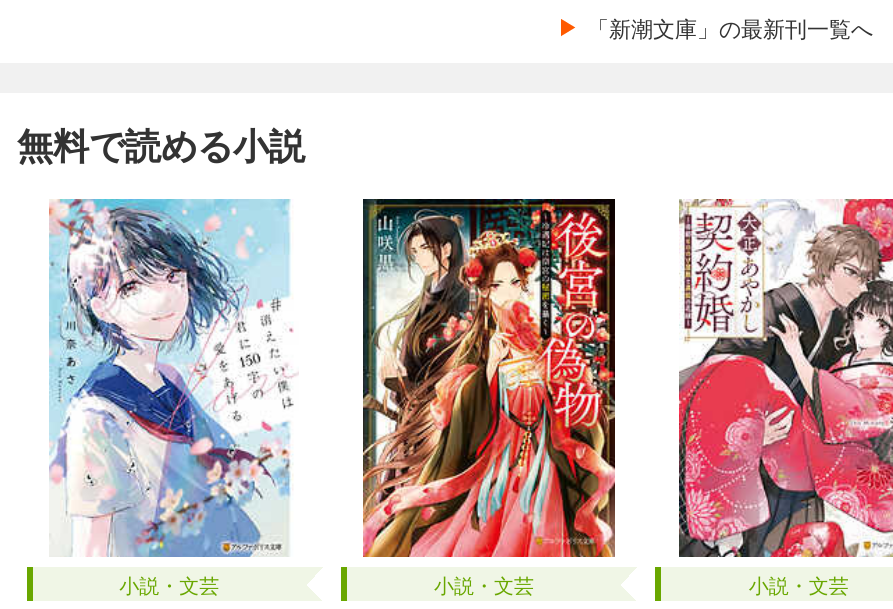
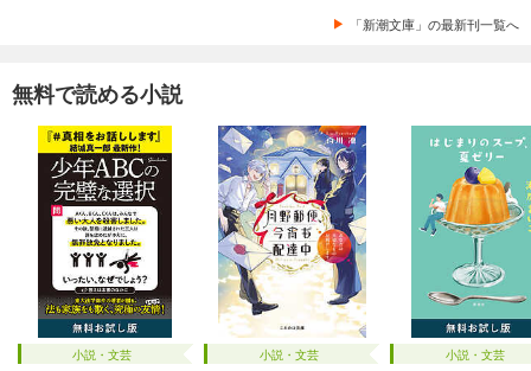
- [image]
+ [image]

- [image]
+ [image]

- [image]
+ [image]
